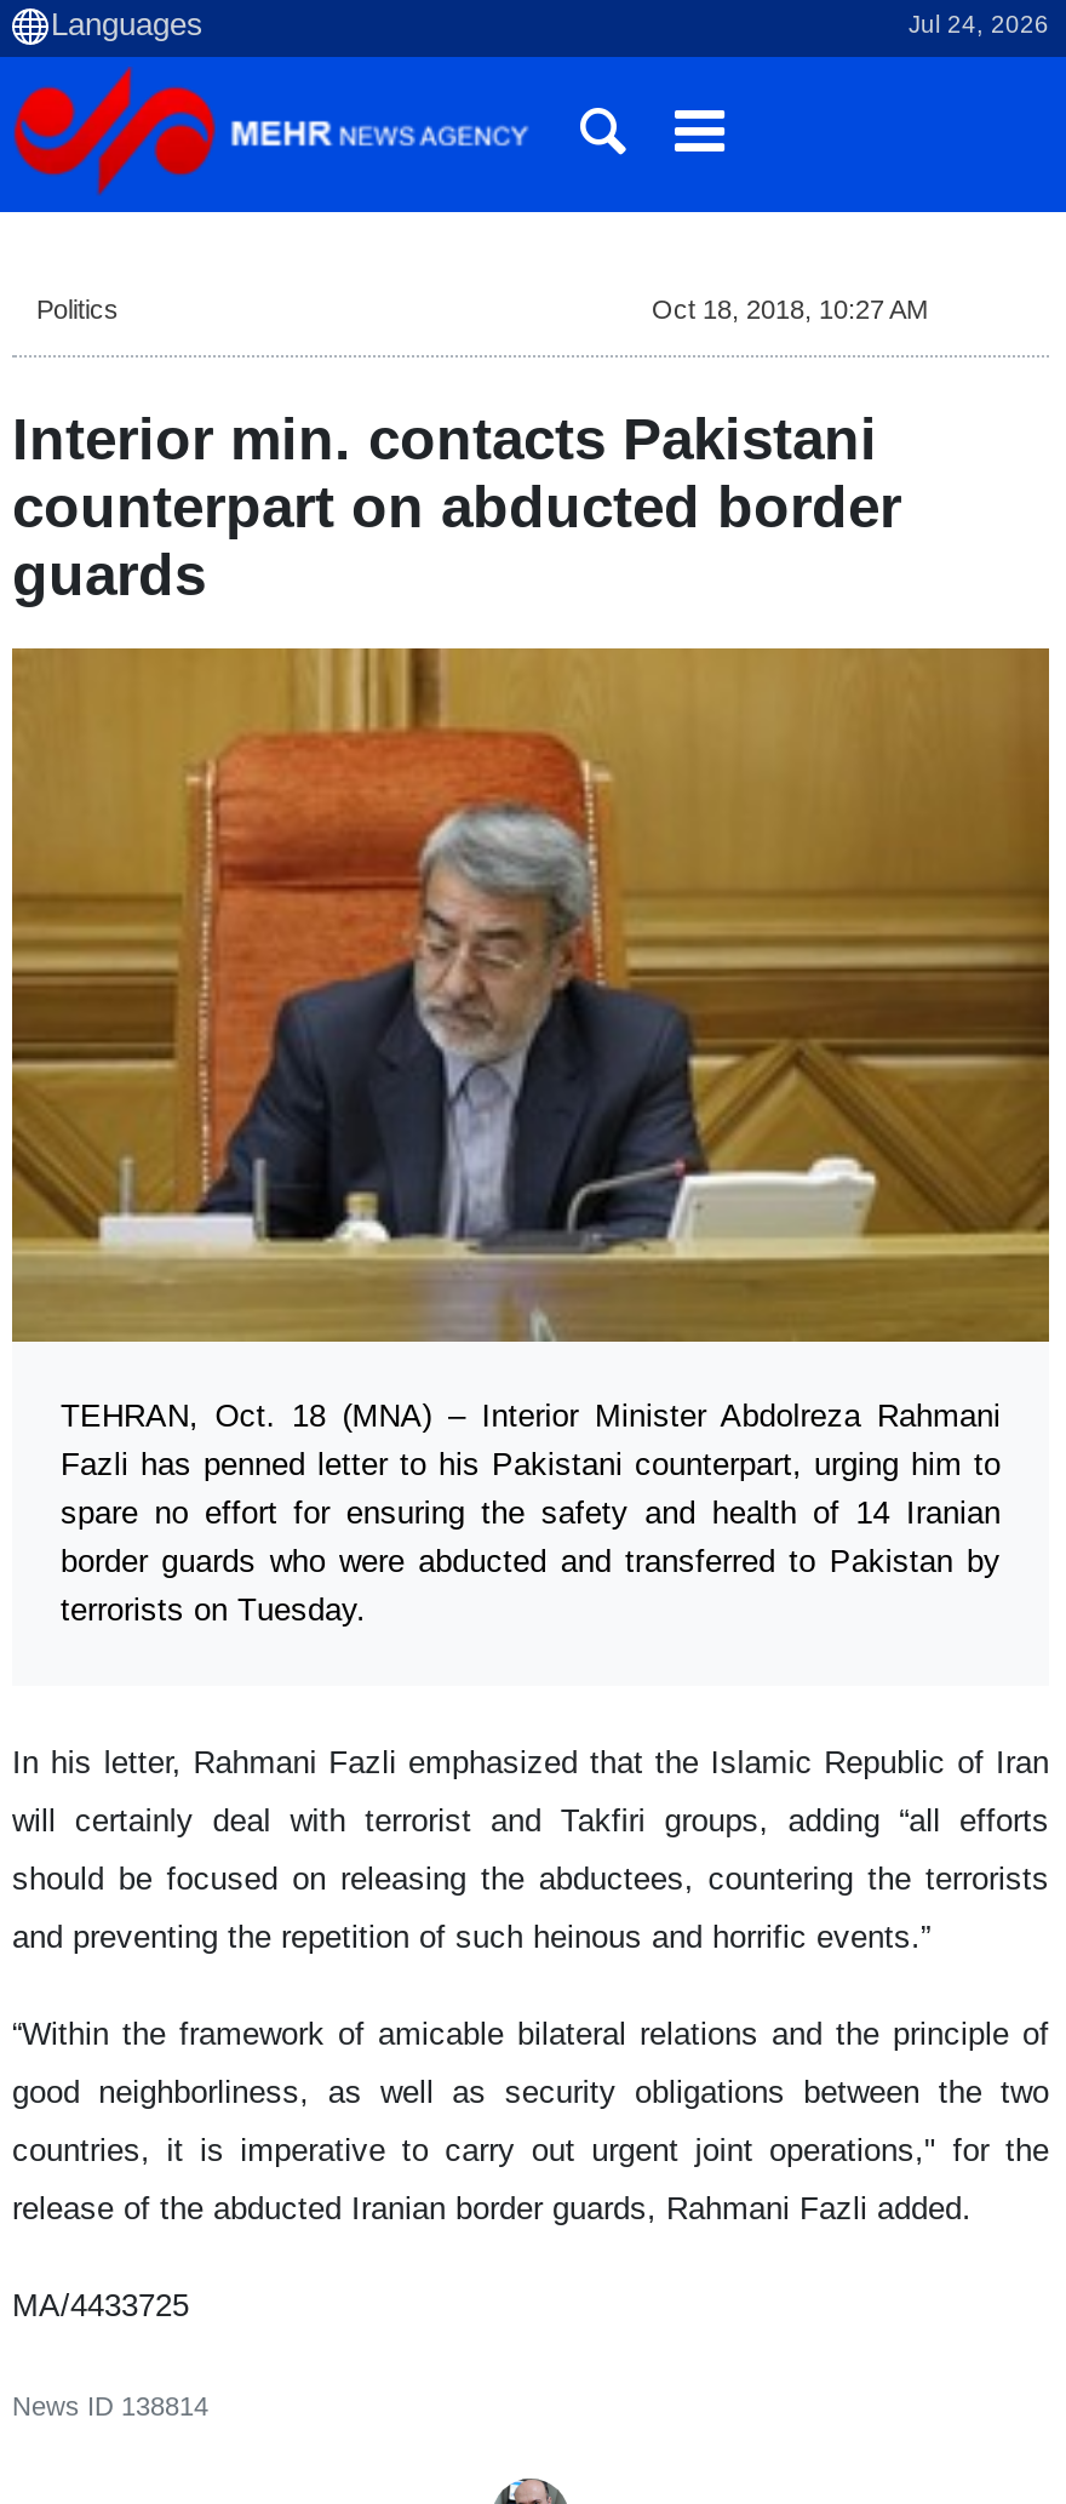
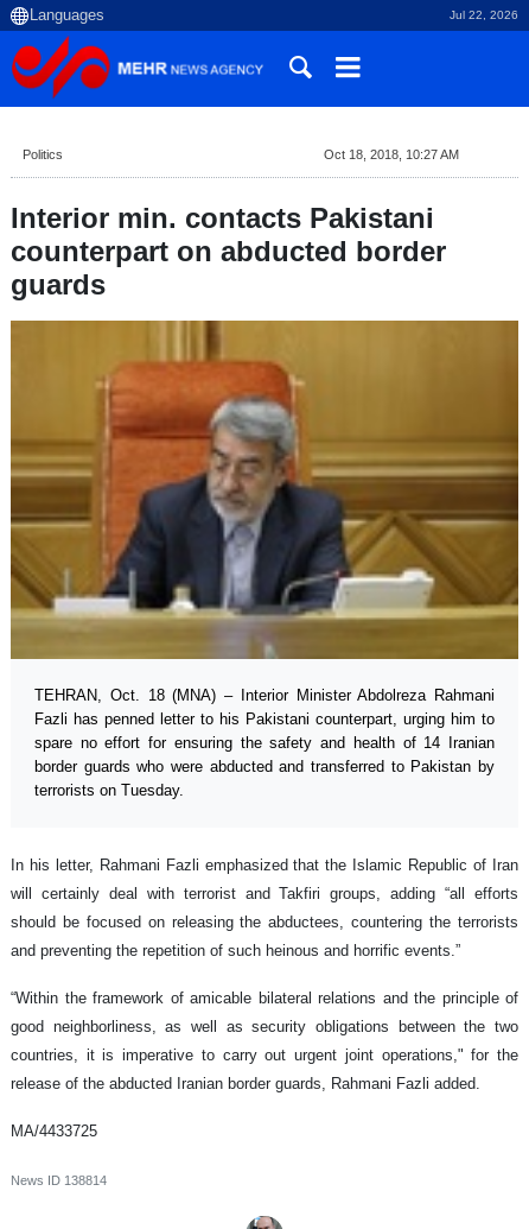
- Jul 24, 2026
+ Jul 22, 2026
